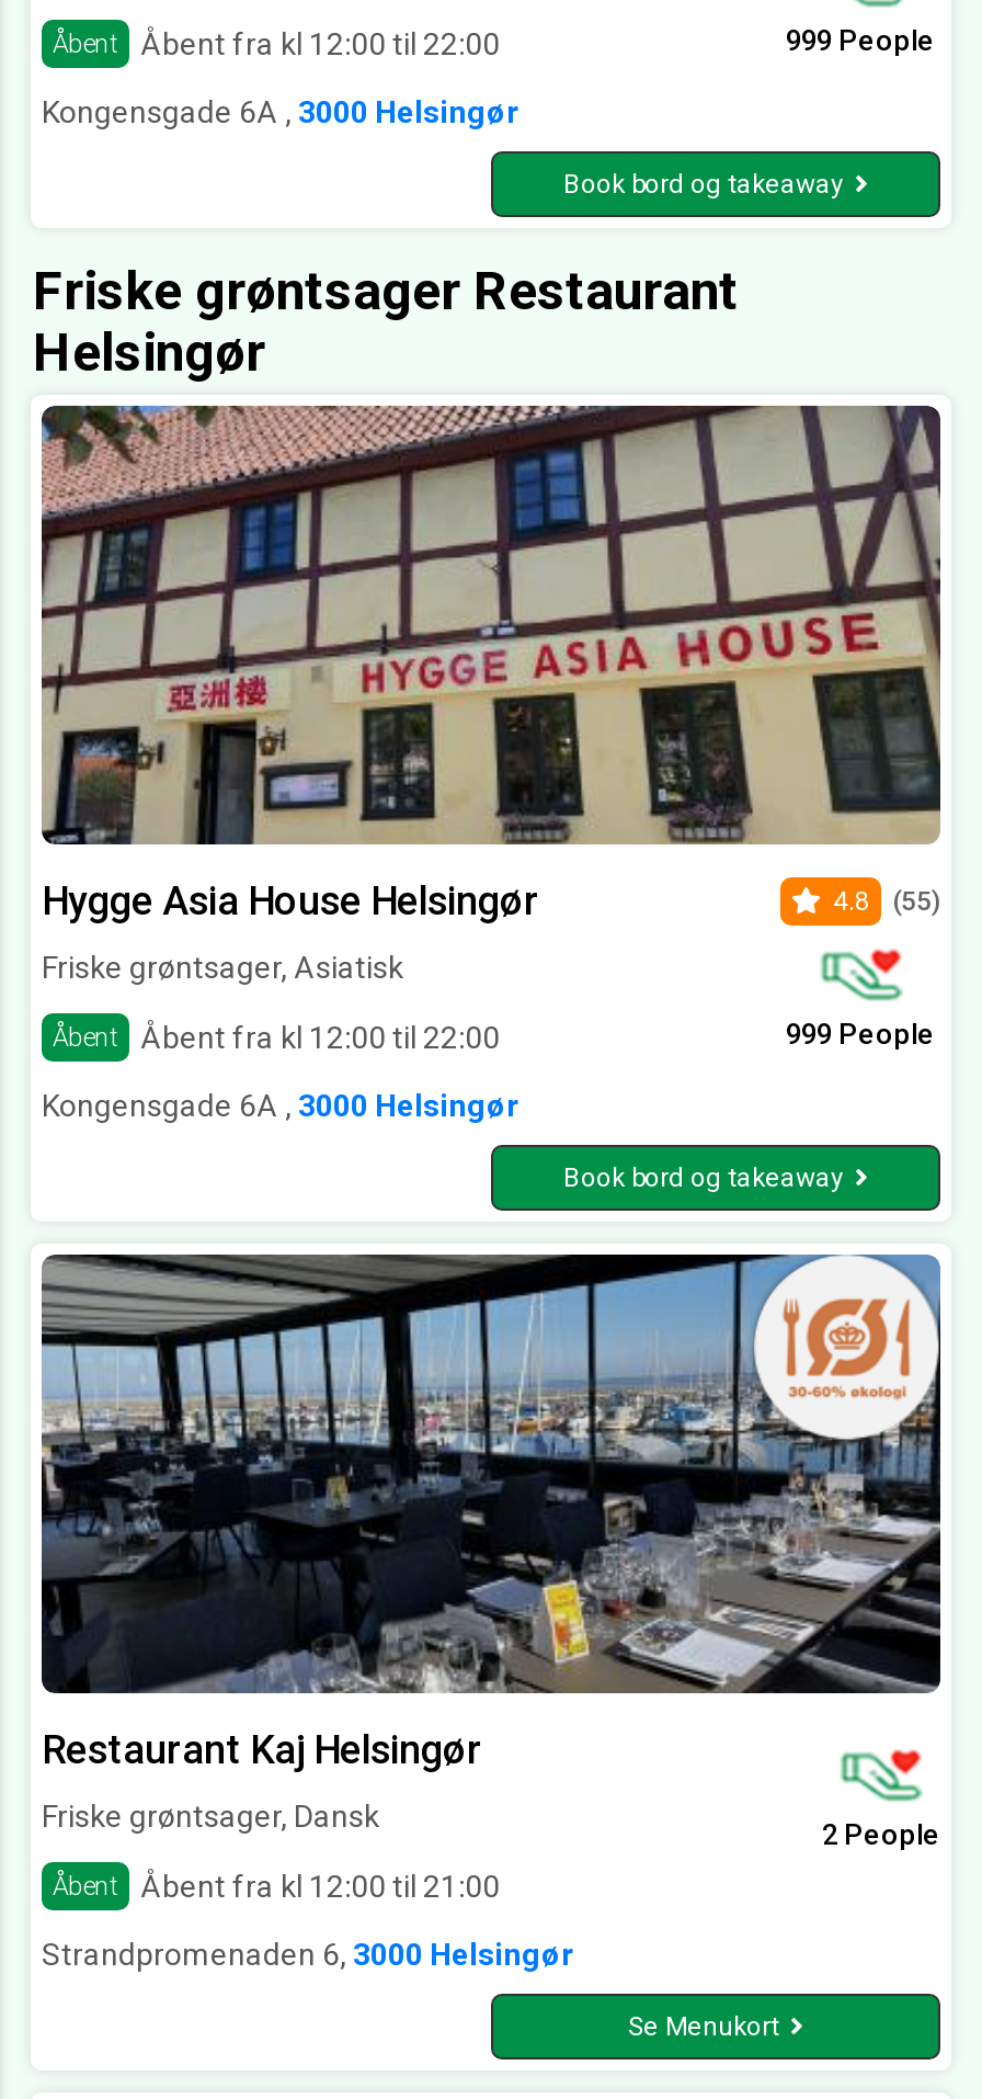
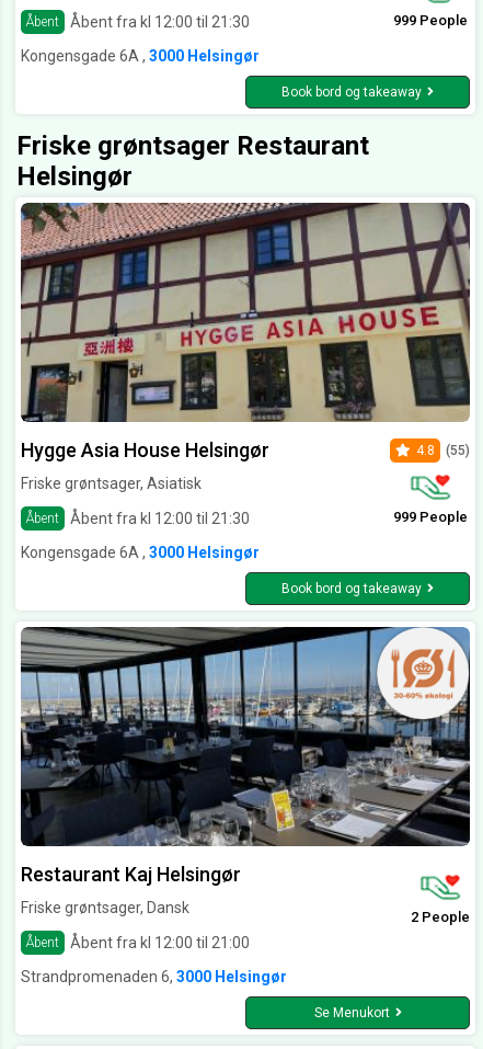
- Åbent fra kl 12:00 til 22:00
+ Åbent fra kl 12:00 til 21:30

- Åbent fra kl 12:00 til 22:00
+ Åbent fra kl 12:00 til 21:30
